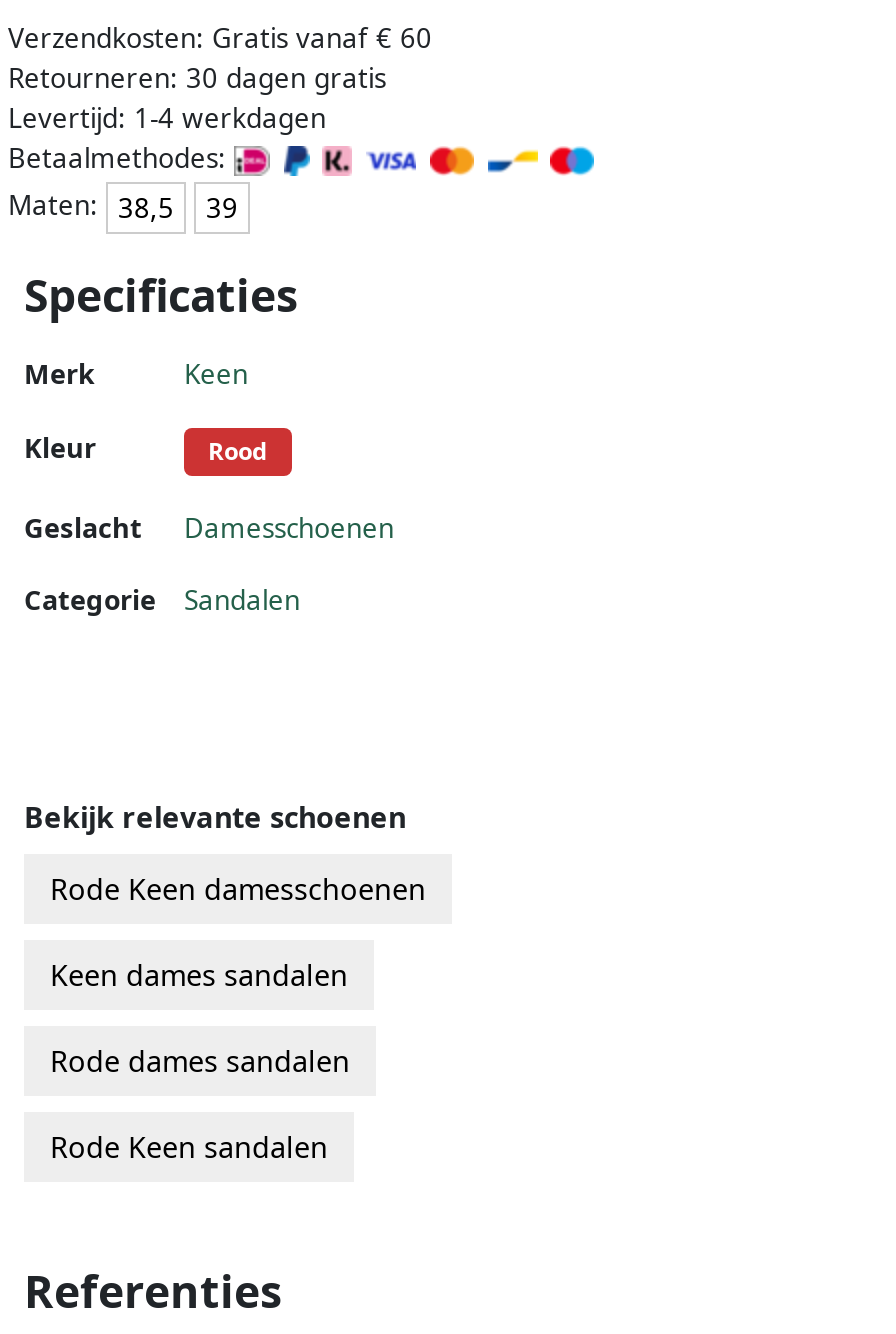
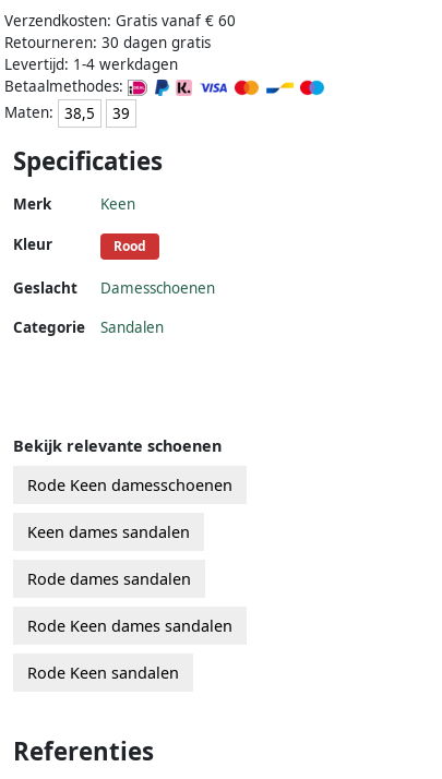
+ Rode Keen dames sandalen
